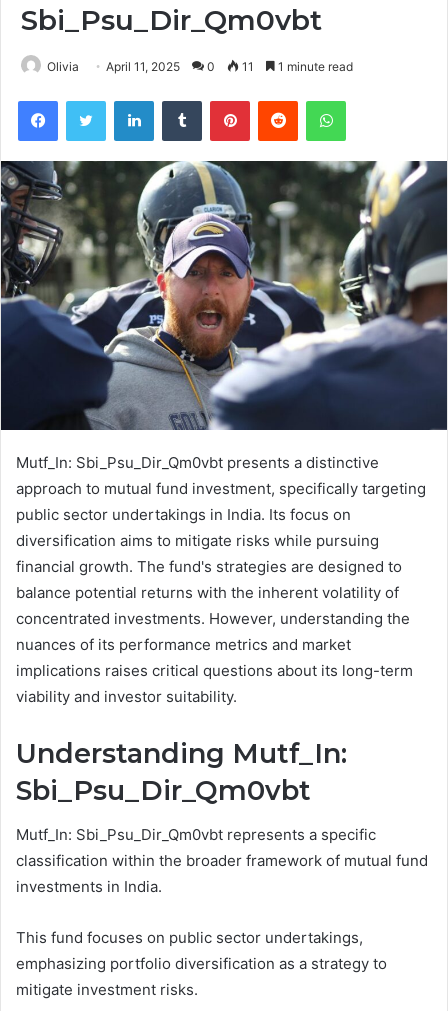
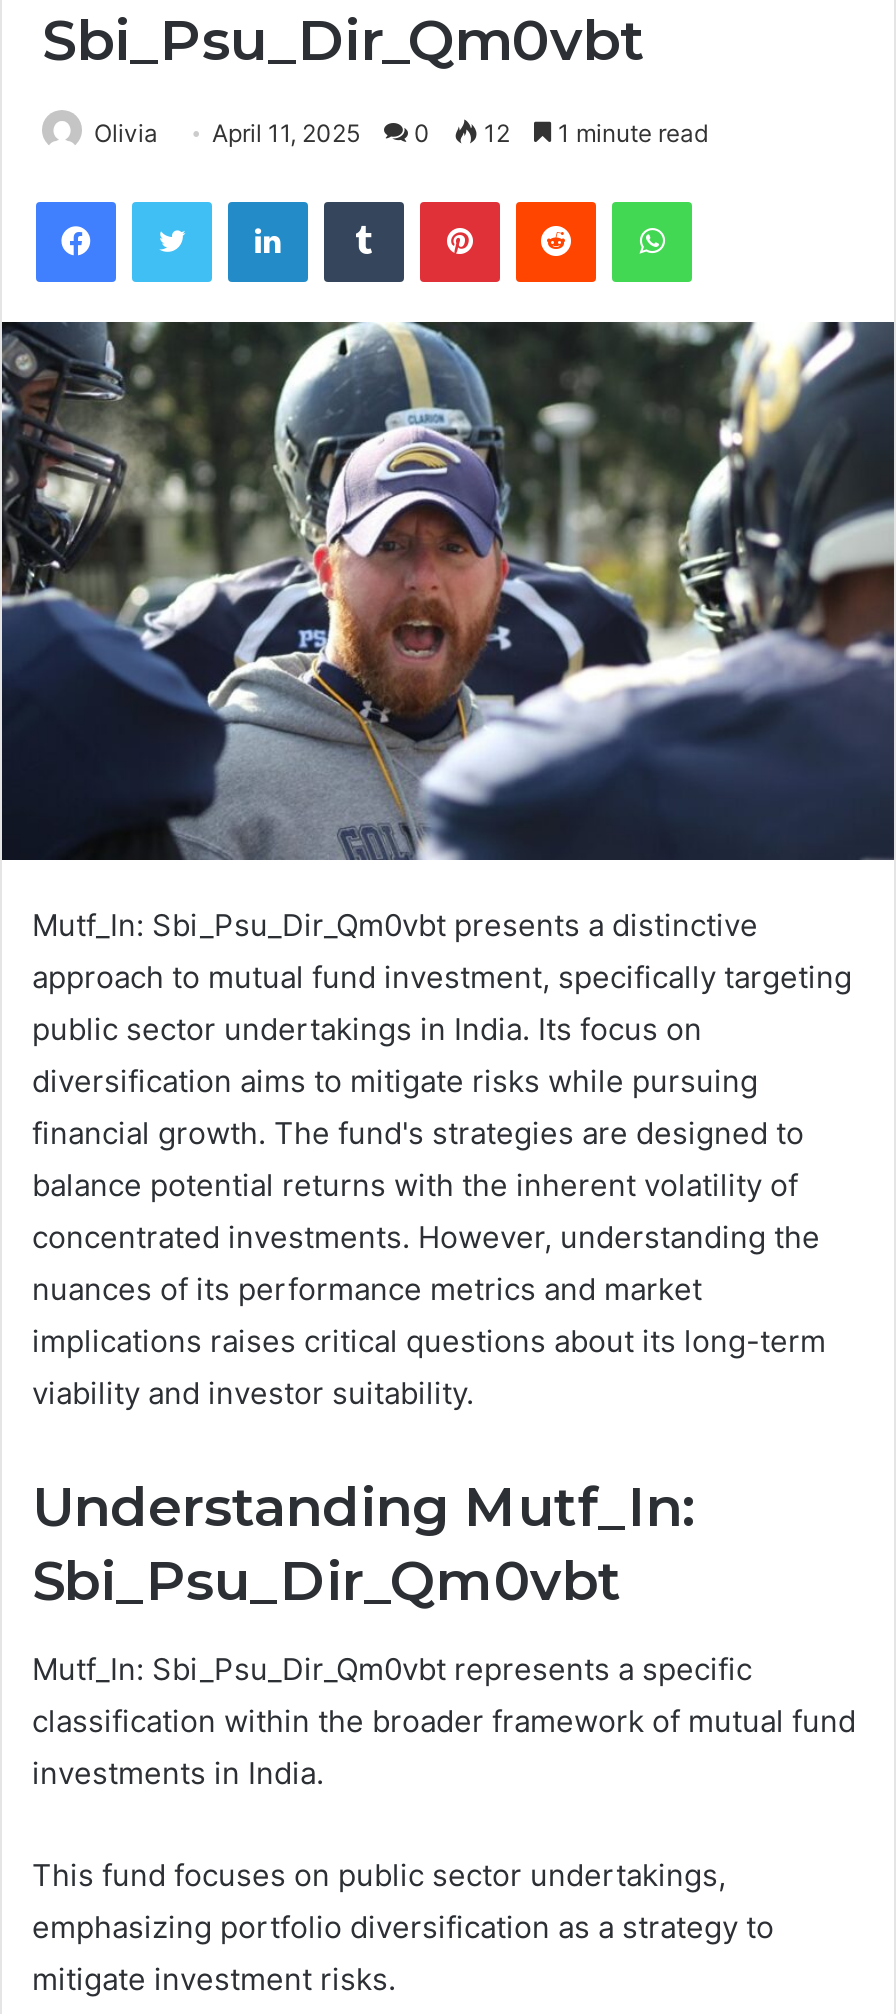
- Olivia April 11, 2025 0 11 1 minute read
+ Olivia April 11, 2025 0 12 1 minute read
